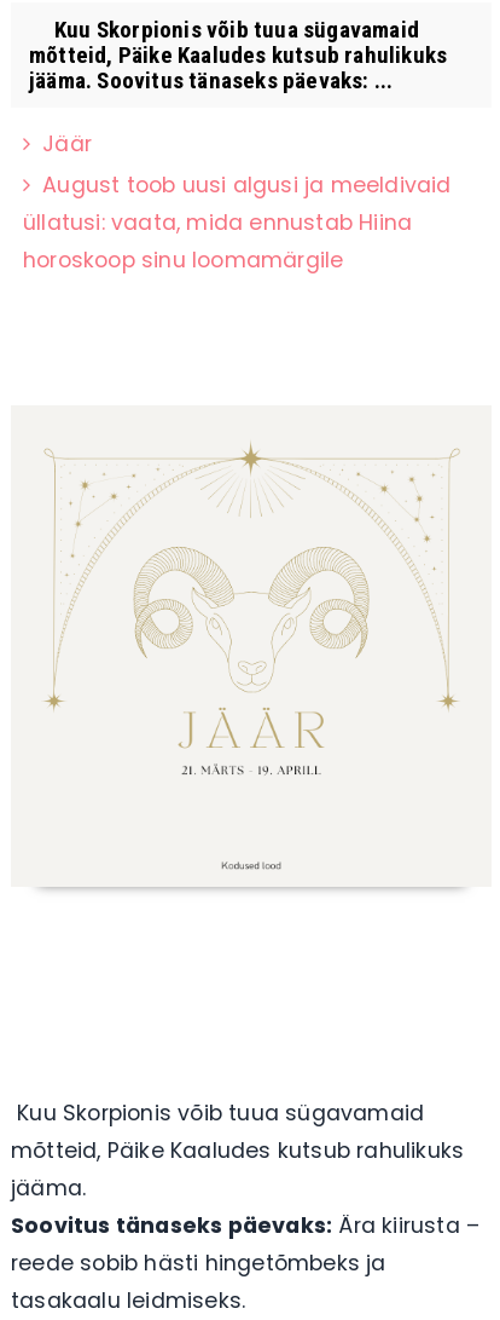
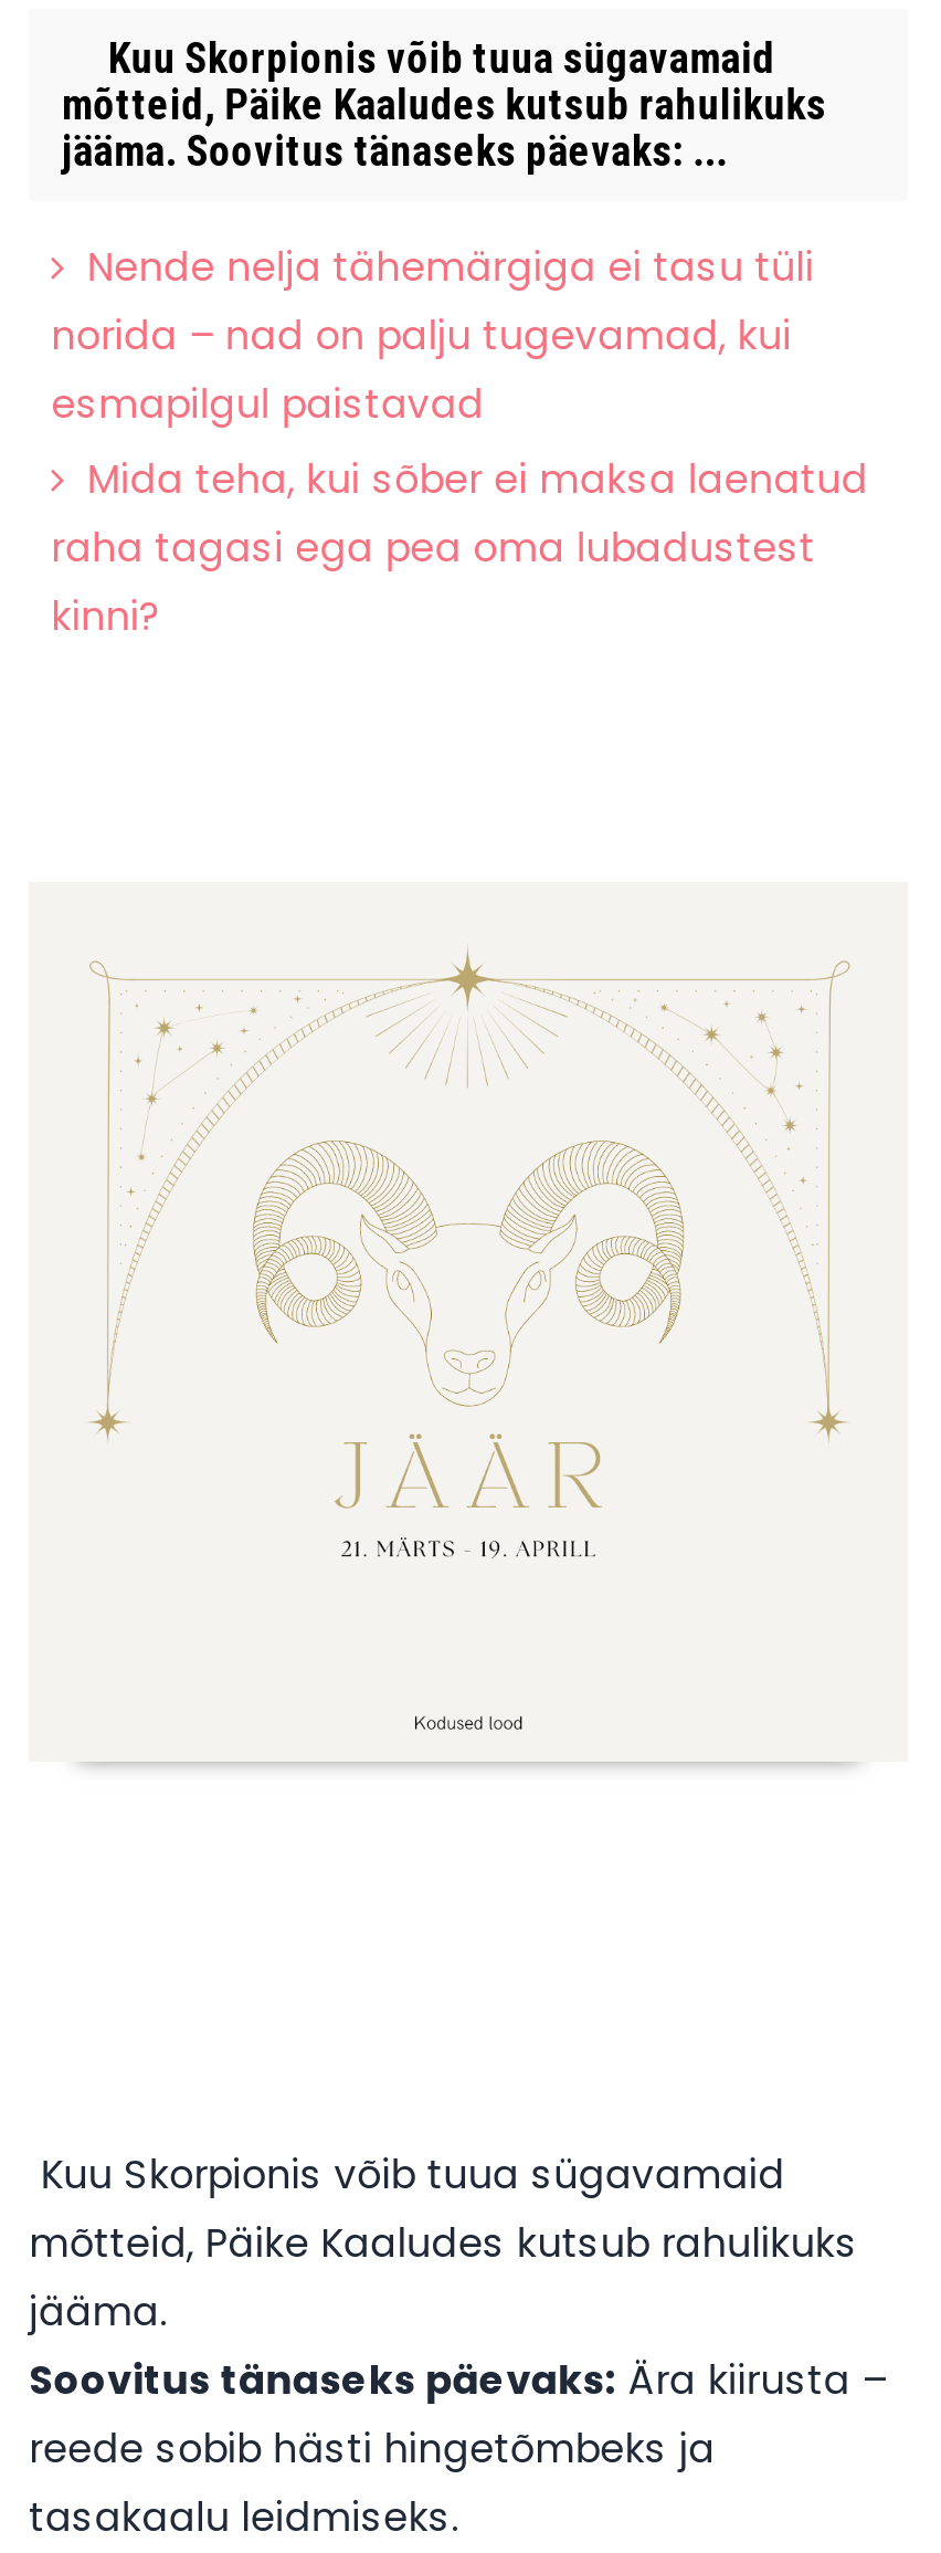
- Jäär
- August toob uusi algusi ja meeldivaid
- üllatusi: vaata, mida ennustab Hiina
- horoskoop sinu loomamärgile
+ Nende nelja tähemärgiga ei tasu tüli
+ norida – nad on palju tugevamad, kui
+ esmapilgul paistavad
+ Mida teha, kui sõber ei maksa laenatud
+ raha tagasi ega pea oma lubadustest
+ kinni?
